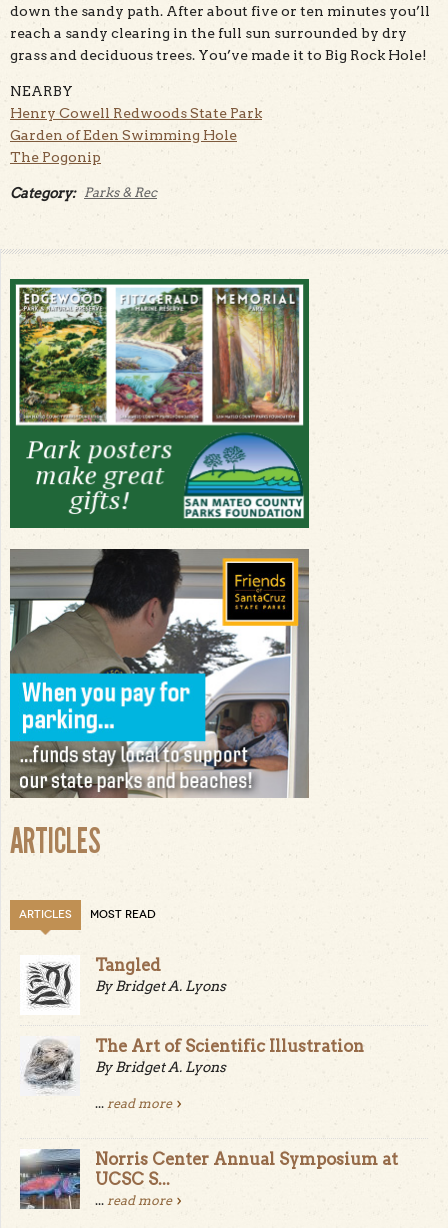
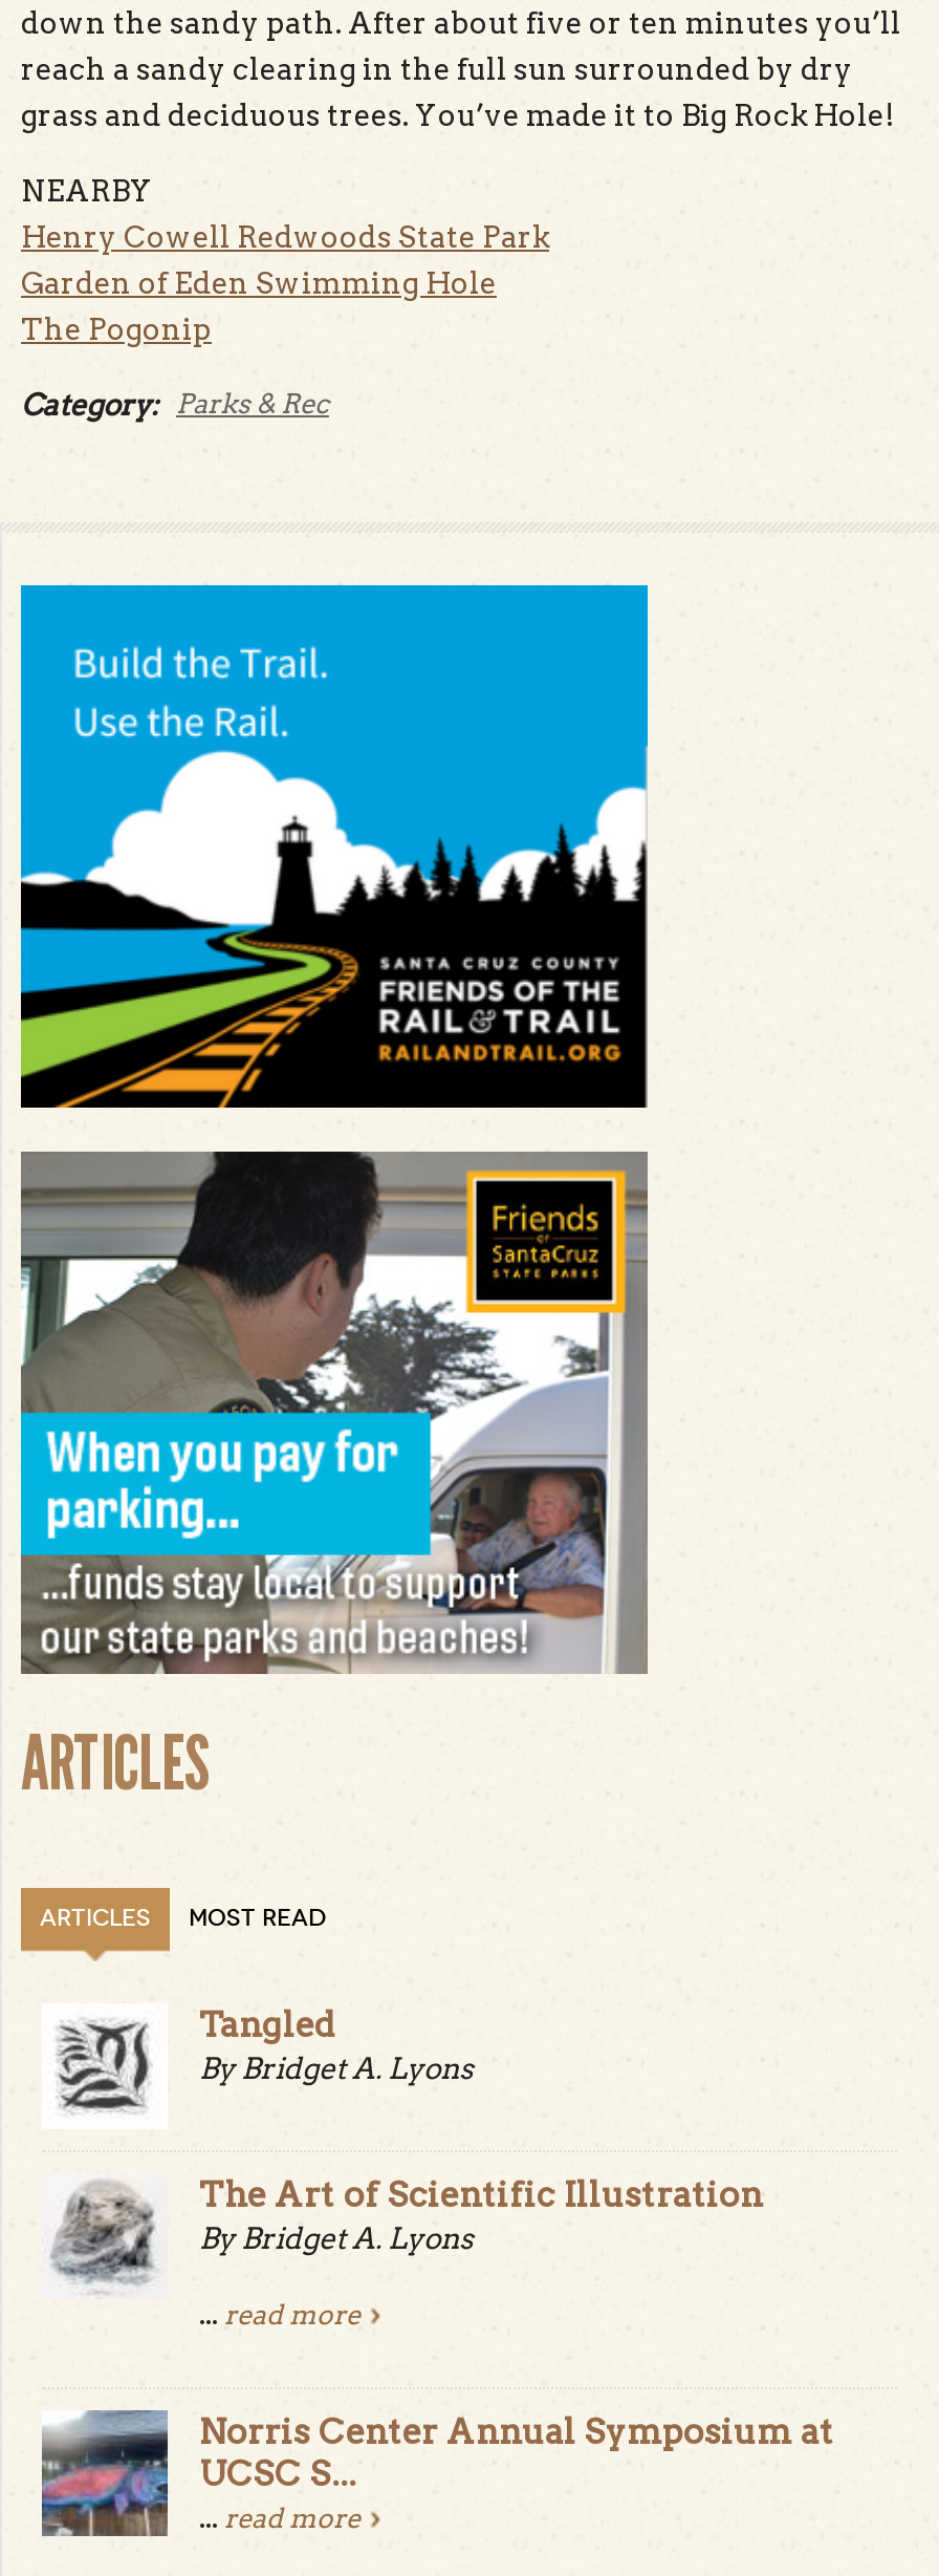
- [image]
+ [image]
